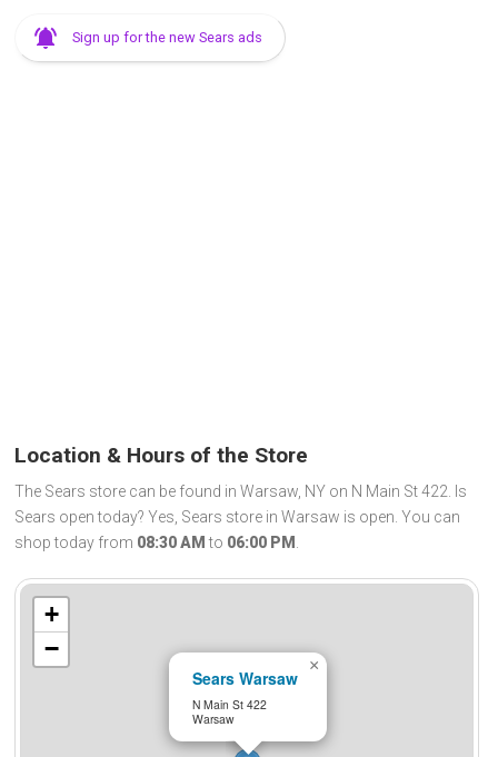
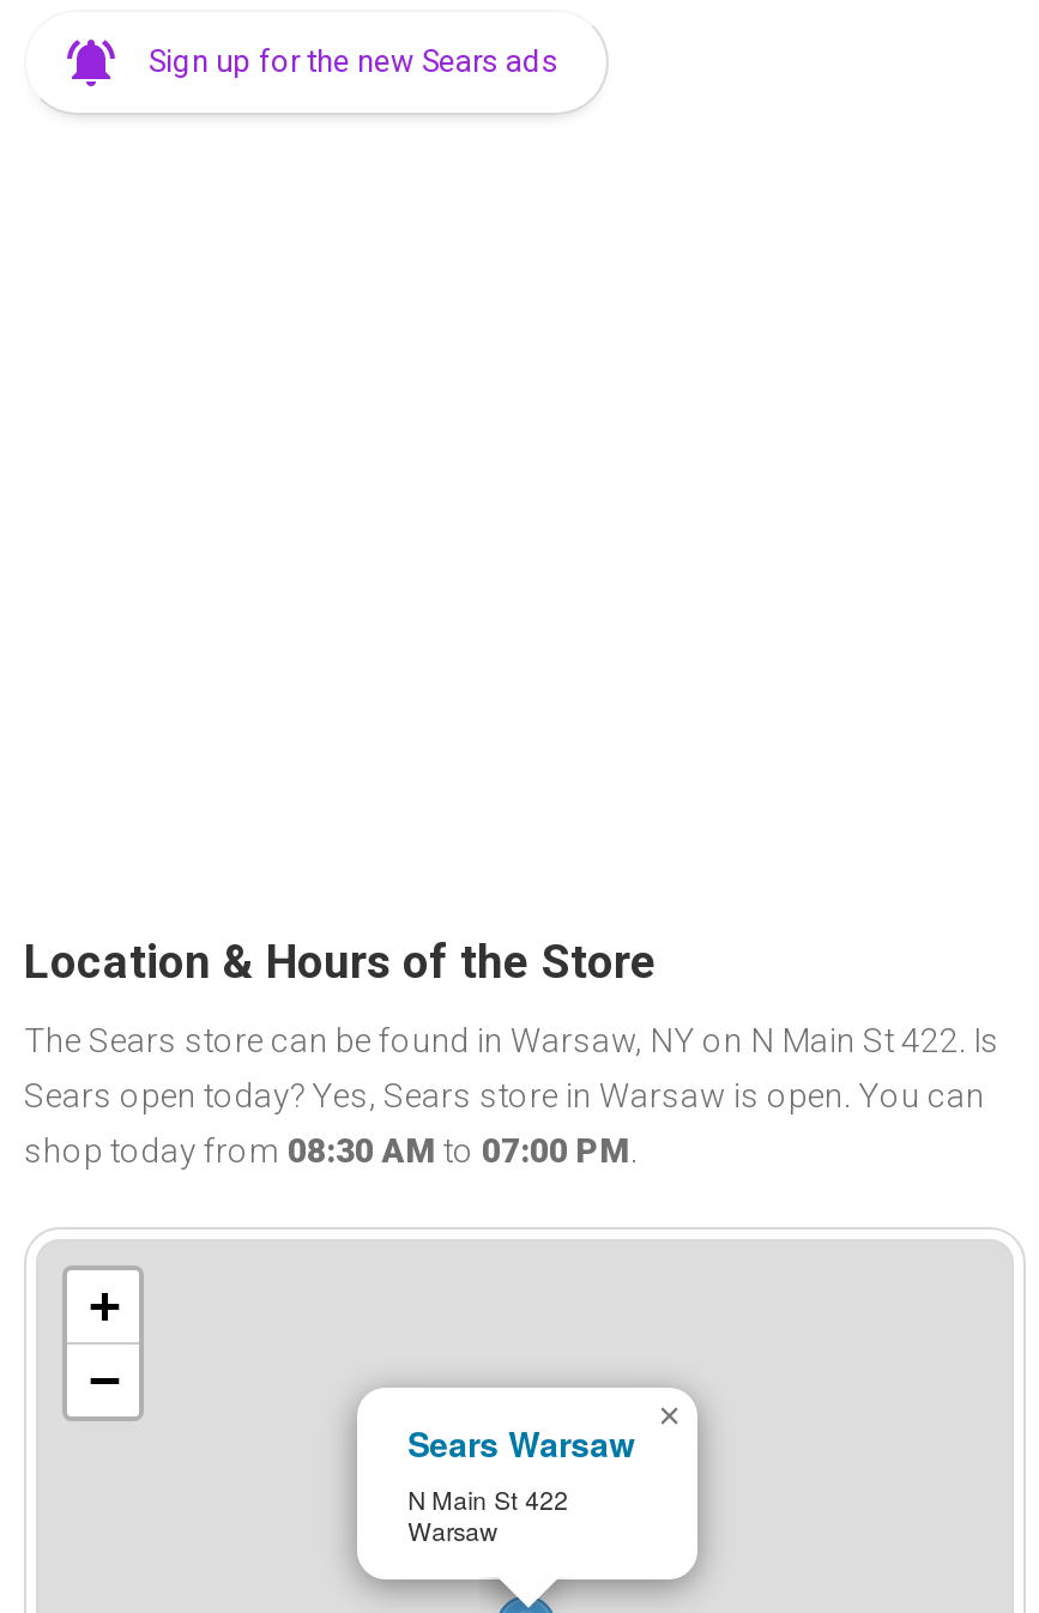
- shop today from 08:30 AM to 06:00 PM.
+ shop today from 08:30 AM to 07:00 PM.
